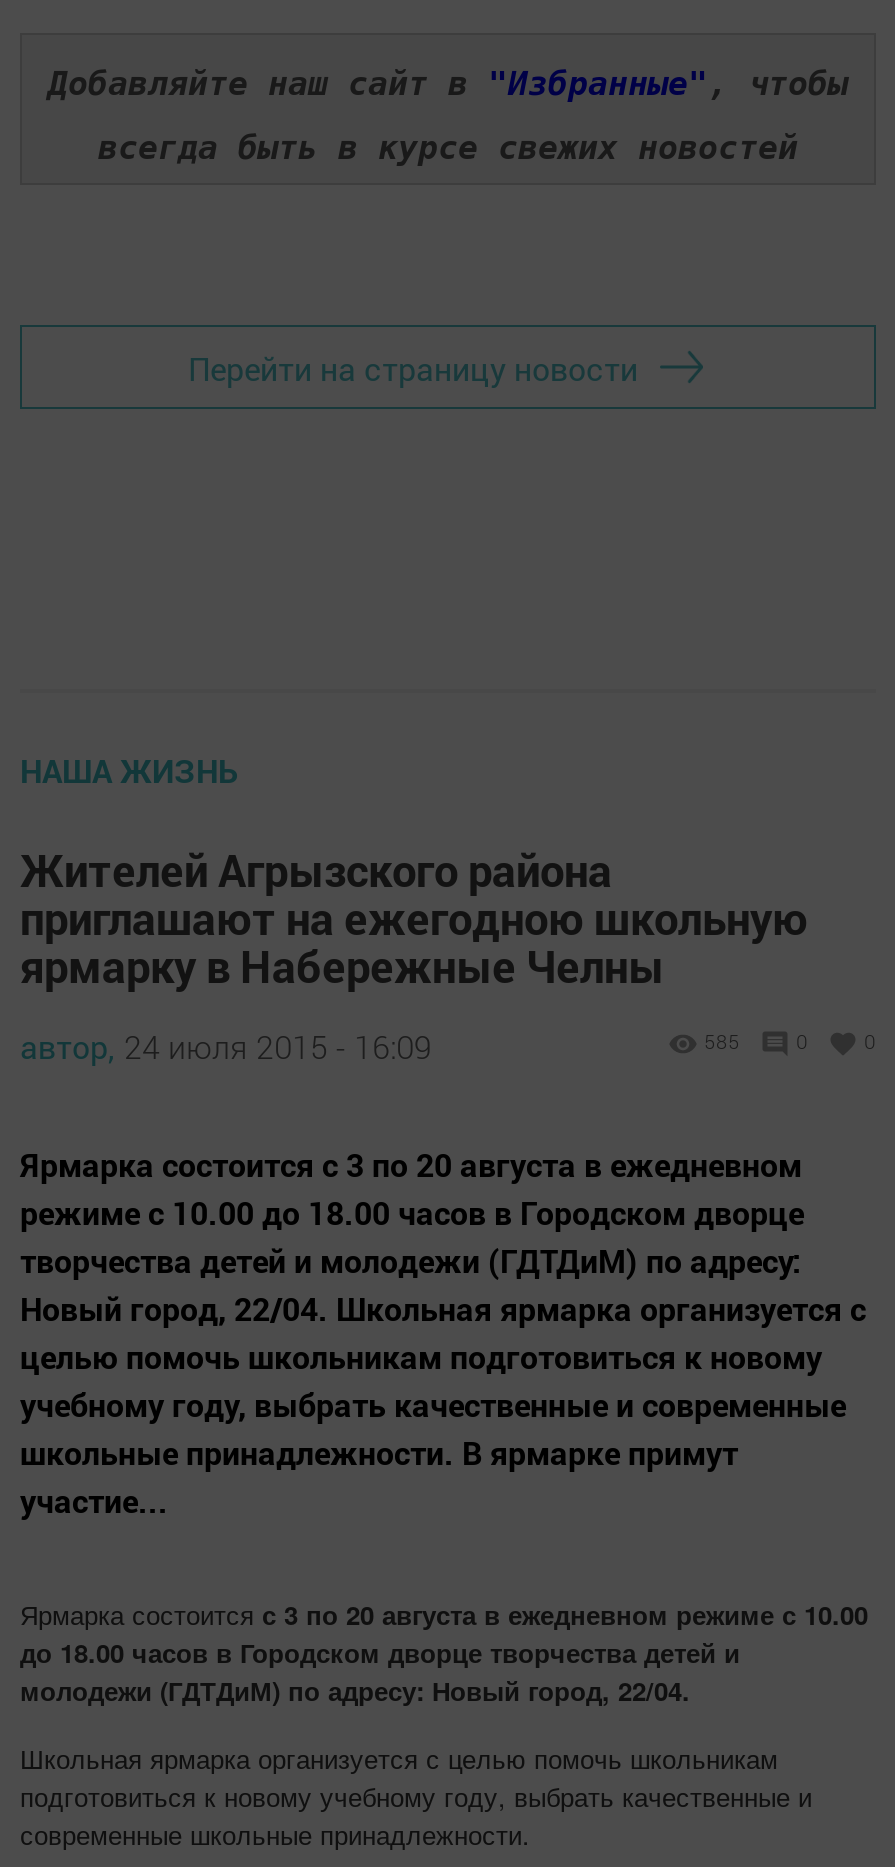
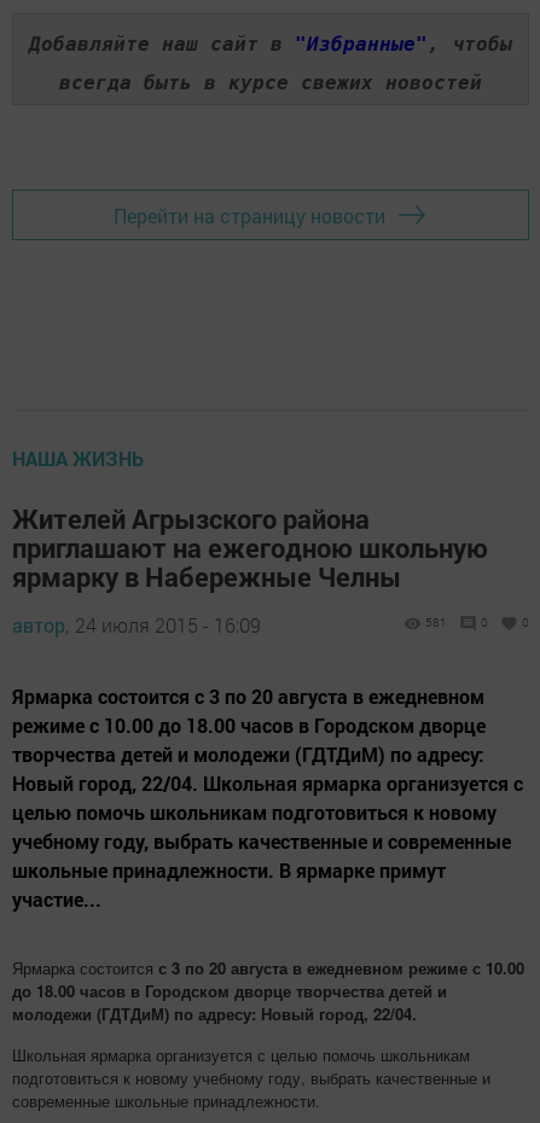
- 585
+ 581
